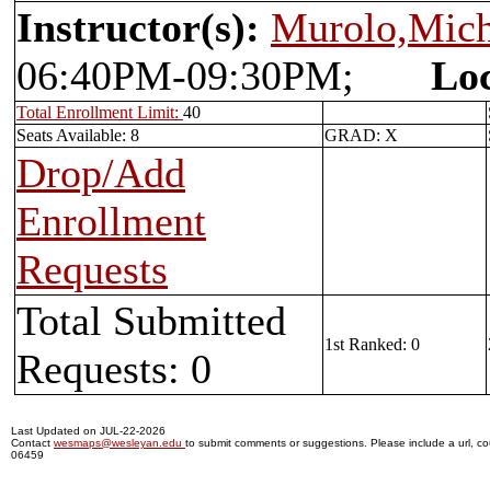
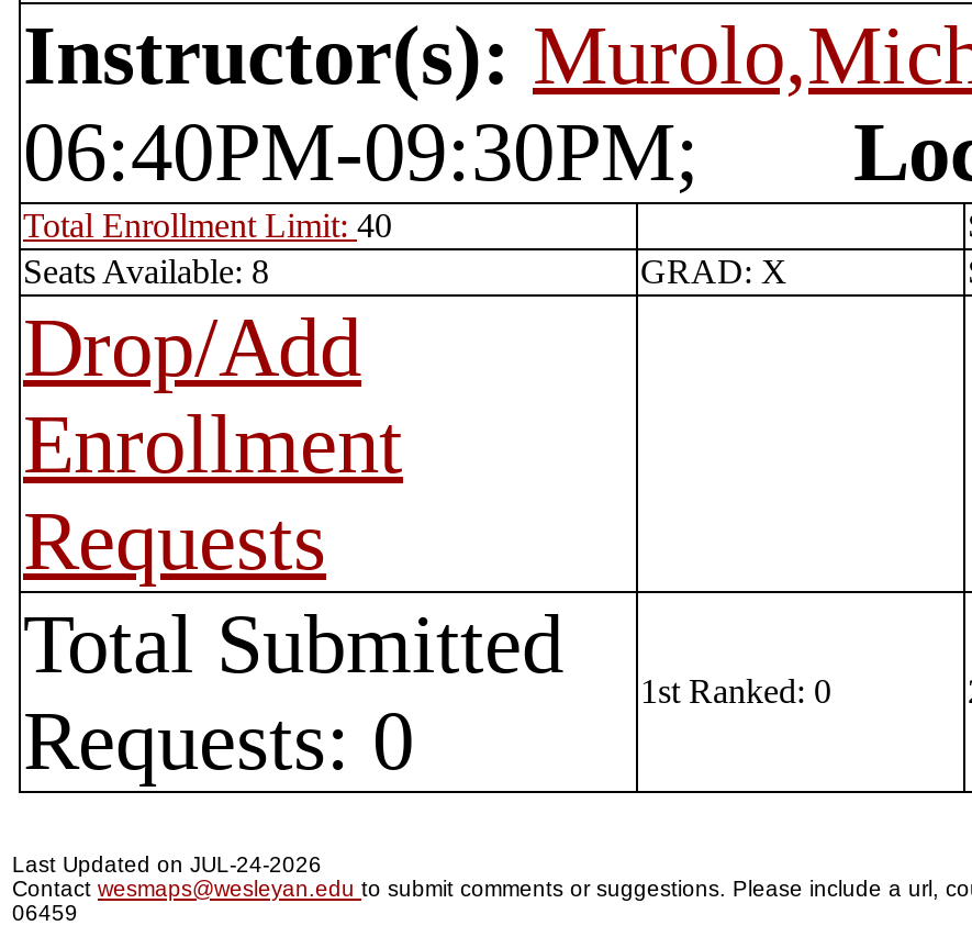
- Last Updated on JUL-22-2026
+ Last Updated on JUL-24-2026
